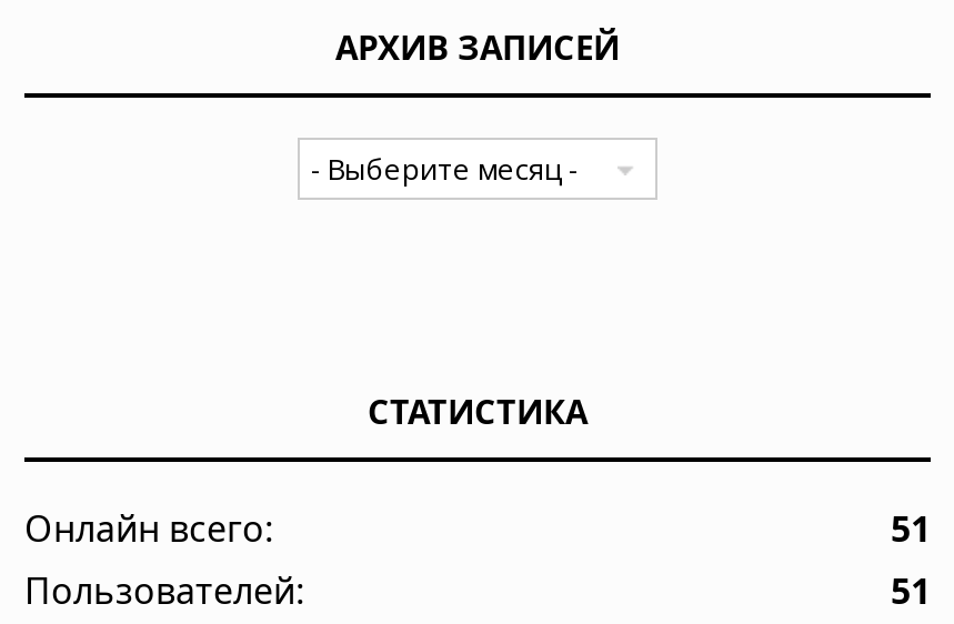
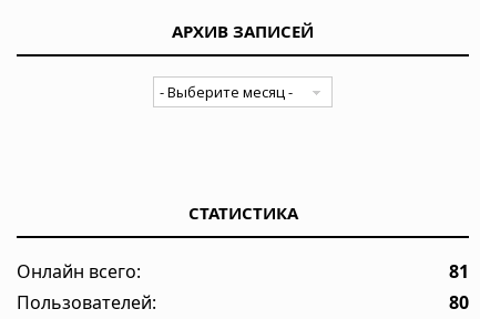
- 51
+ 81

- 51
+ 80
